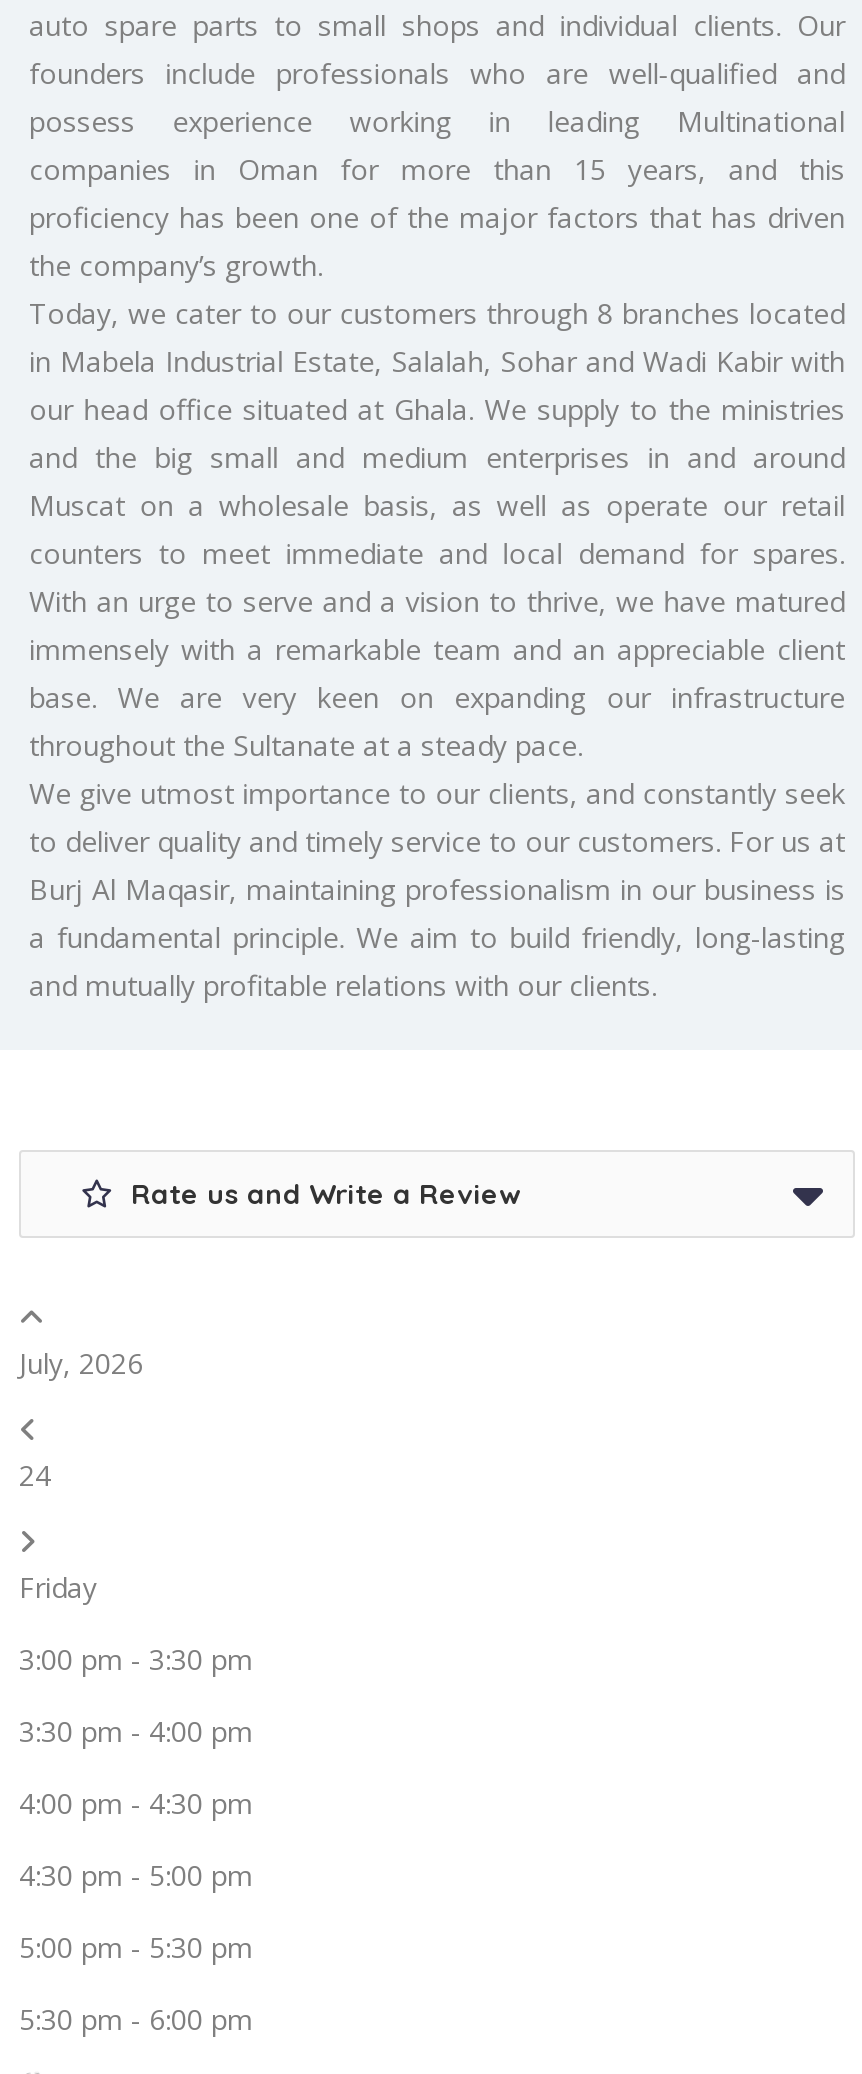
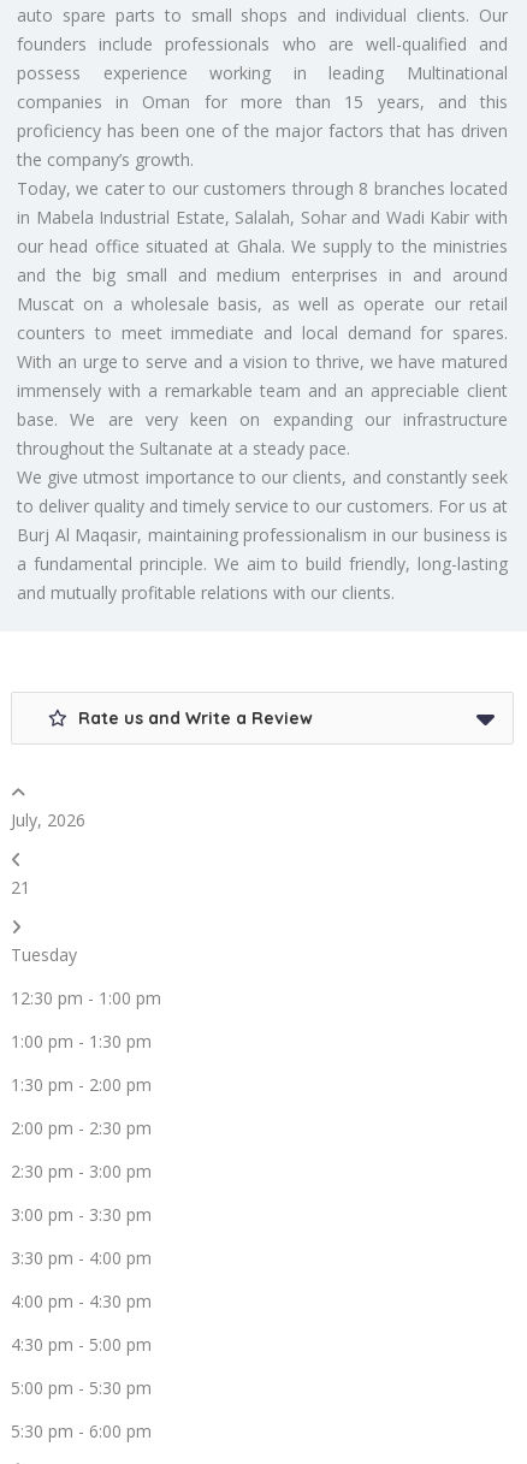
- 24
- Friday
+ 21
+ Tuesday
+ 12:30 pm - 1:00 pm
+ 1:00 pm - 1:30 pm
+ 1:30 pm - 2:00 pm
+ 2:00 pm - 2:30 pm
+ 2:30 pm - 3:00 pm
